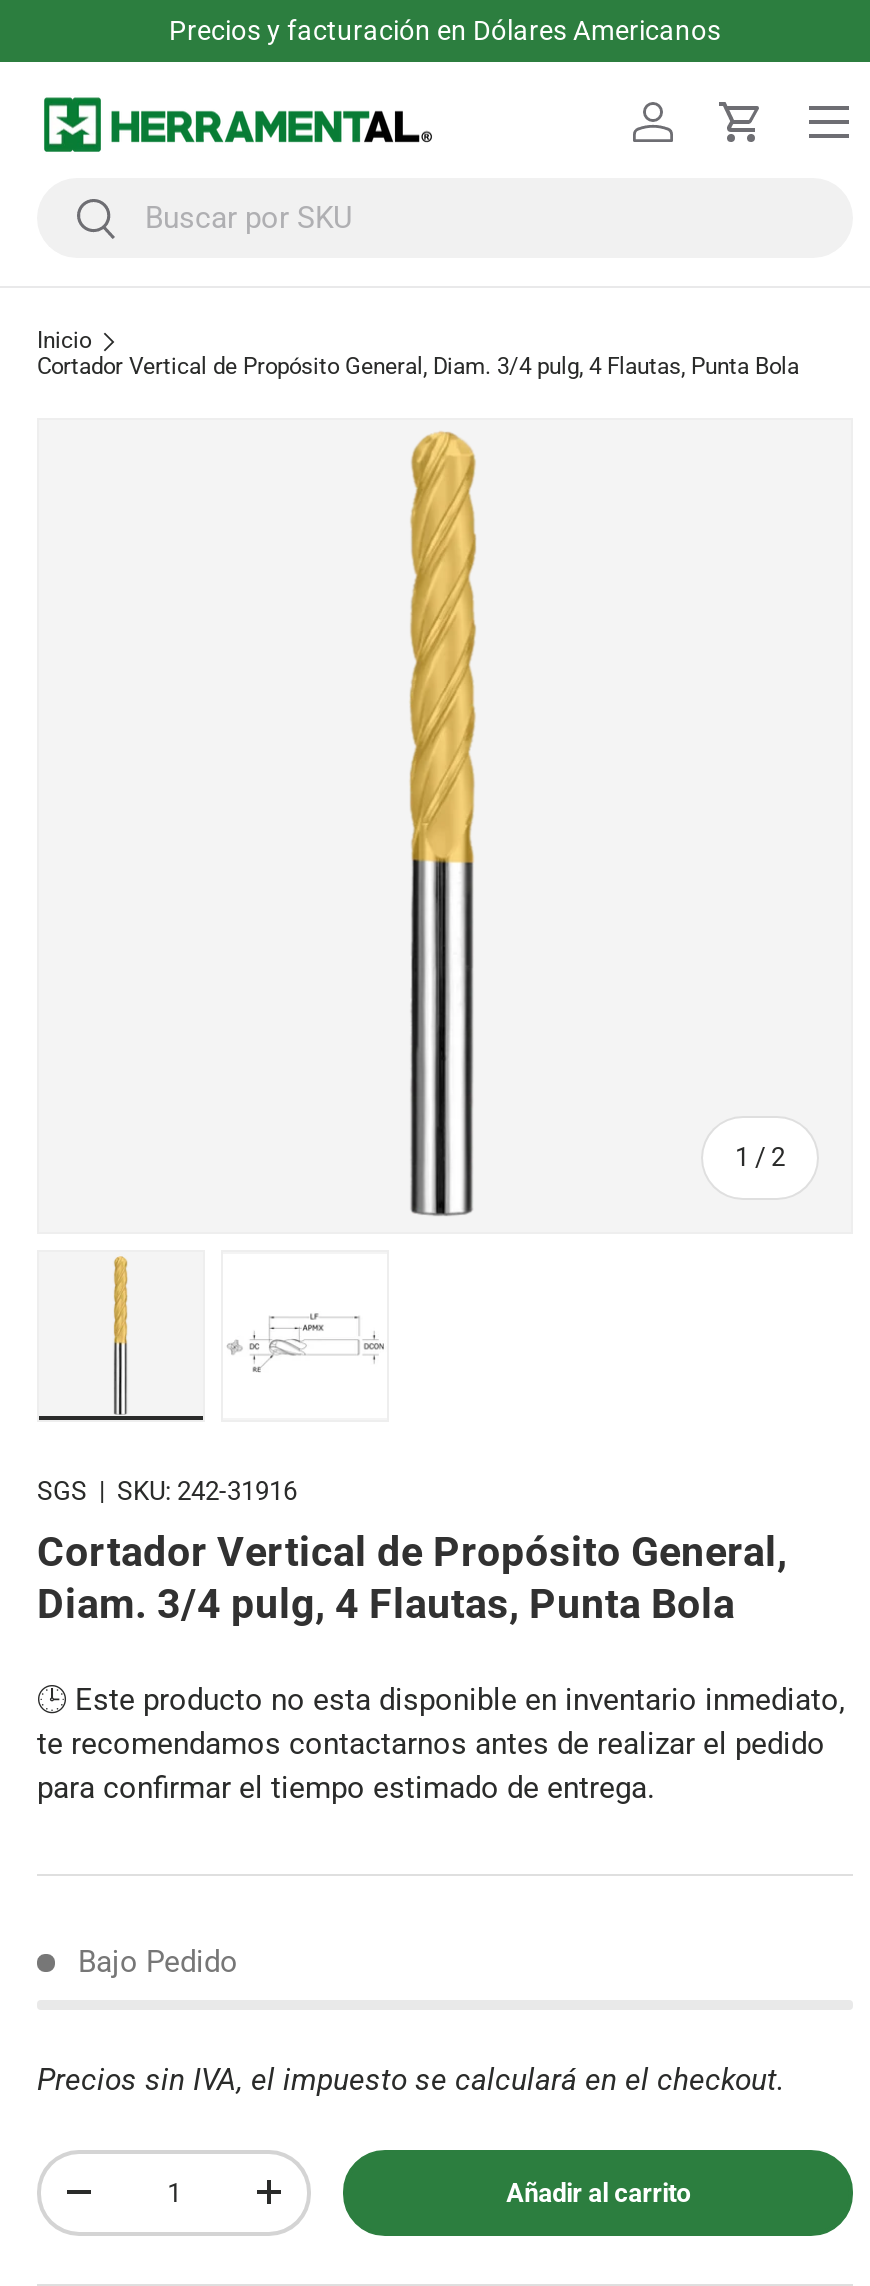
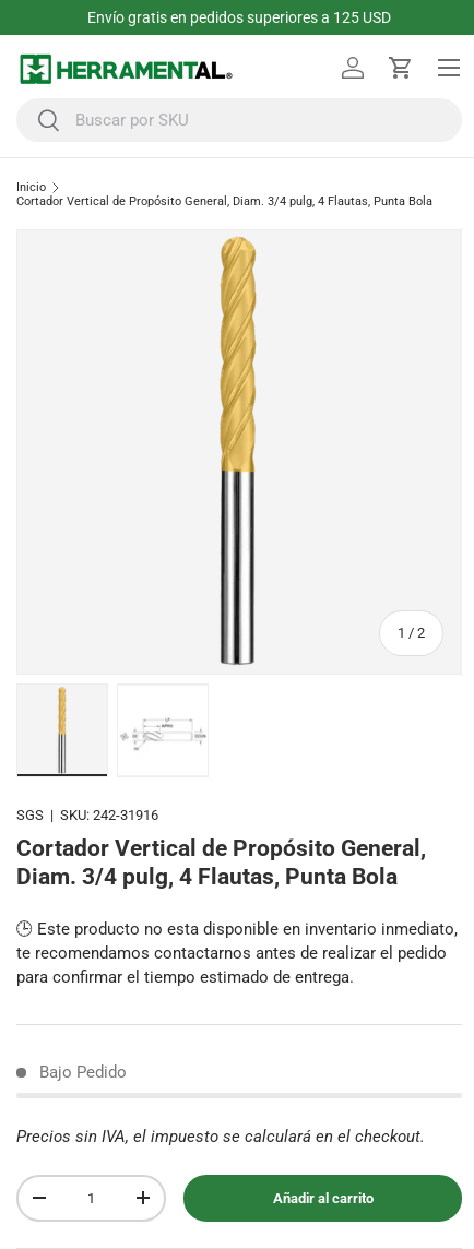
- Precios y facturación en Dólares Americanos
+ Envío gratis en pedidos superiores a 125 USD
